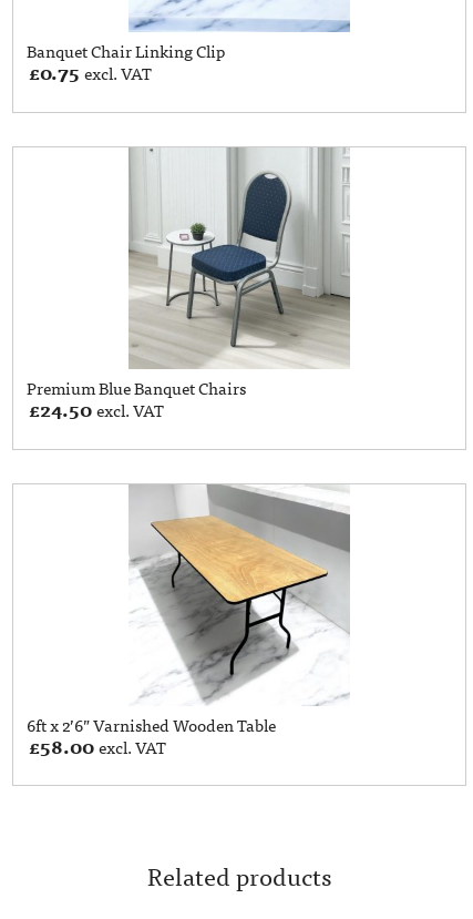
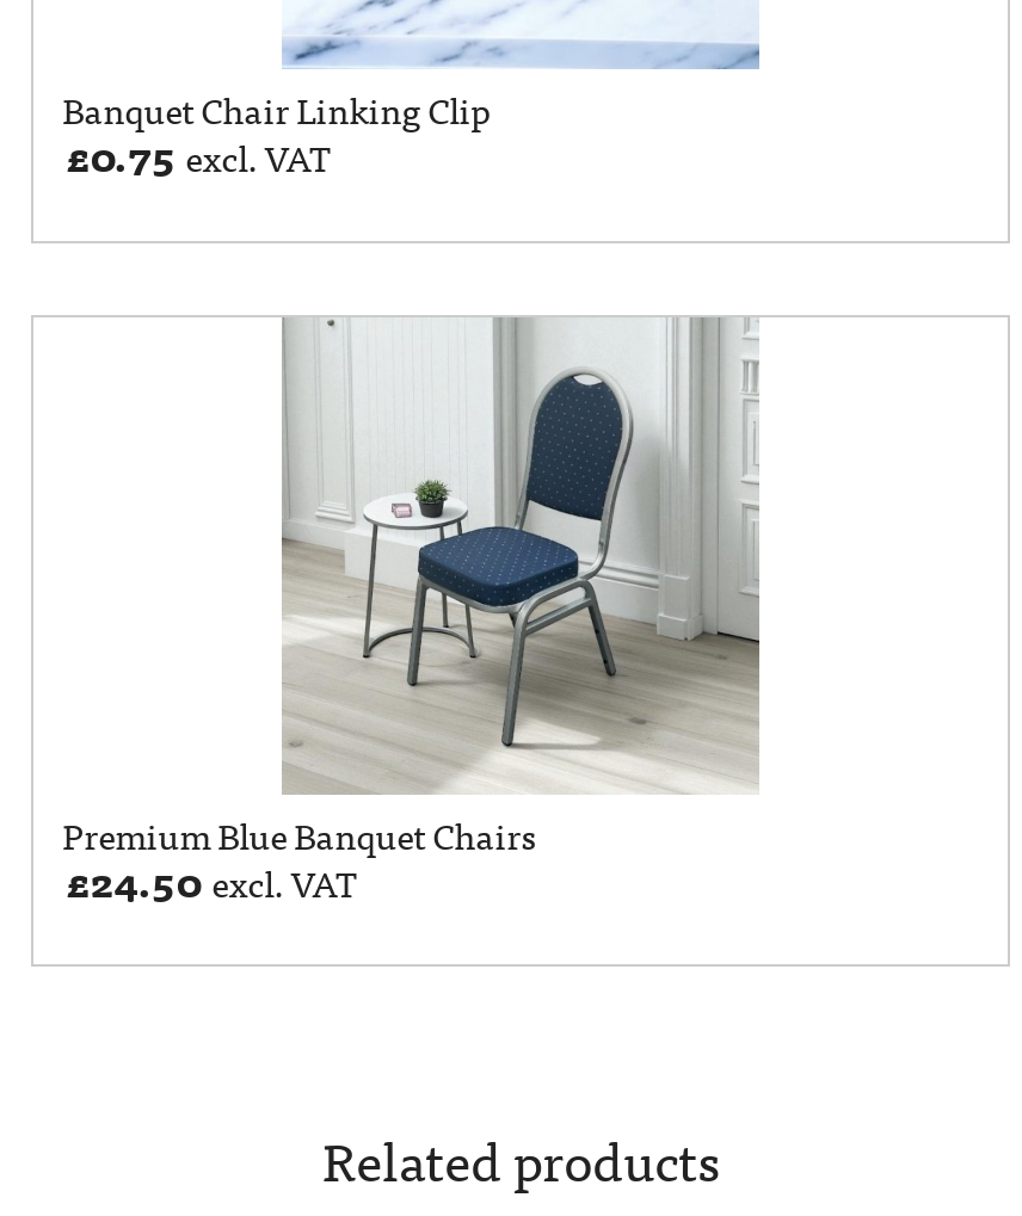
- [image]
- 6ft x 2’6” Varnished Wooden Table
- £58.00 excl. VAT
